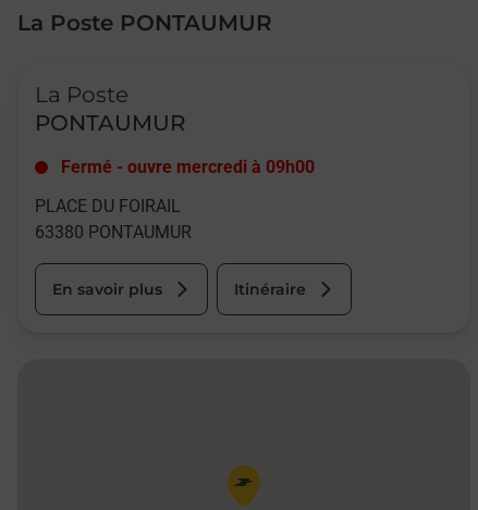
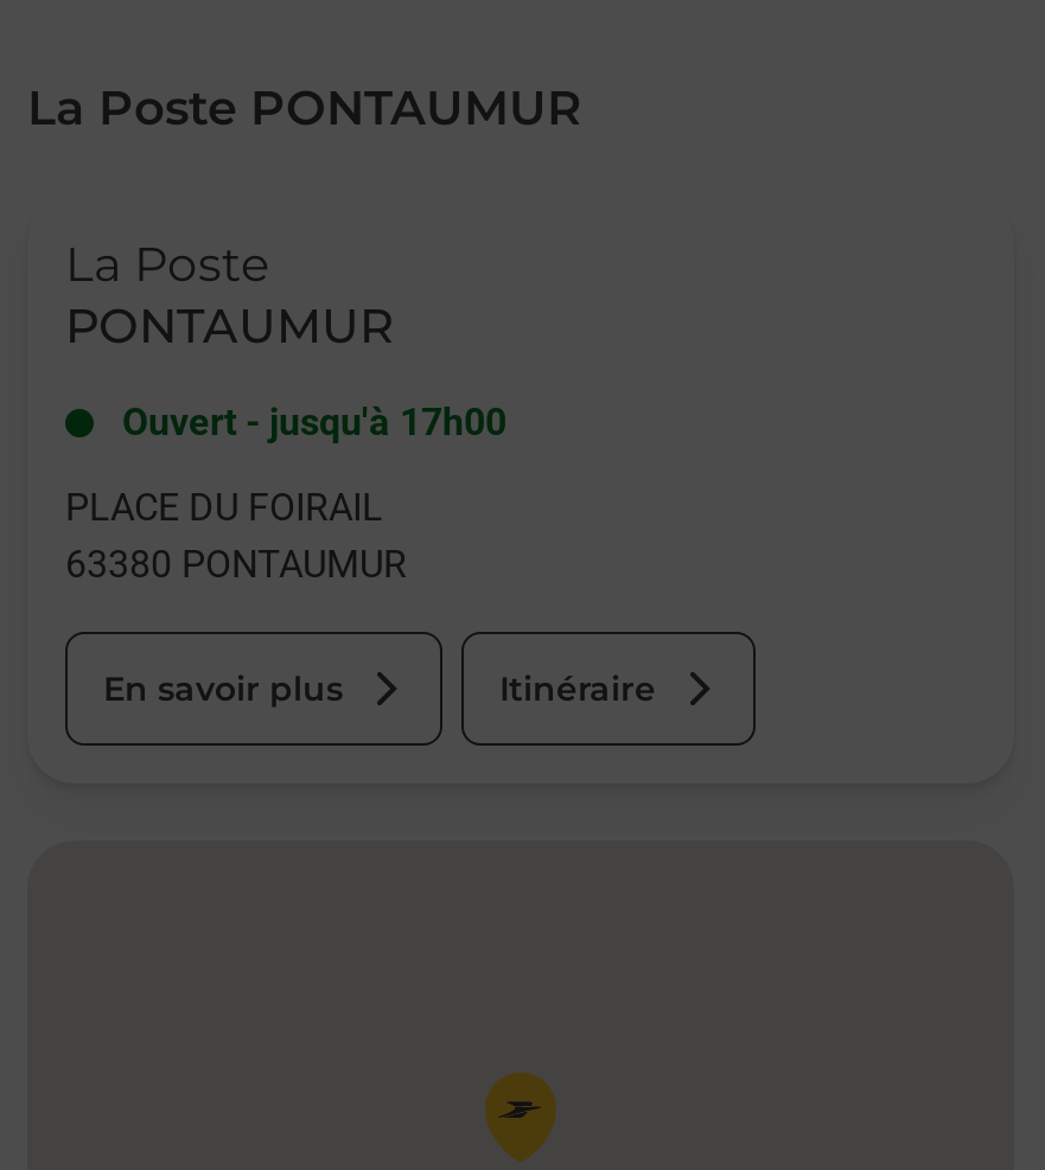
- Fermé - ouvre mercredi à 09h00
+ Ouvert - jusqu'à 17h00
